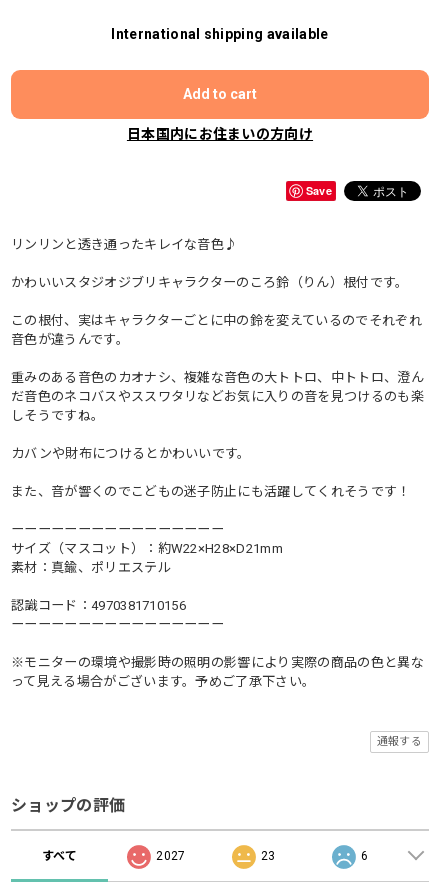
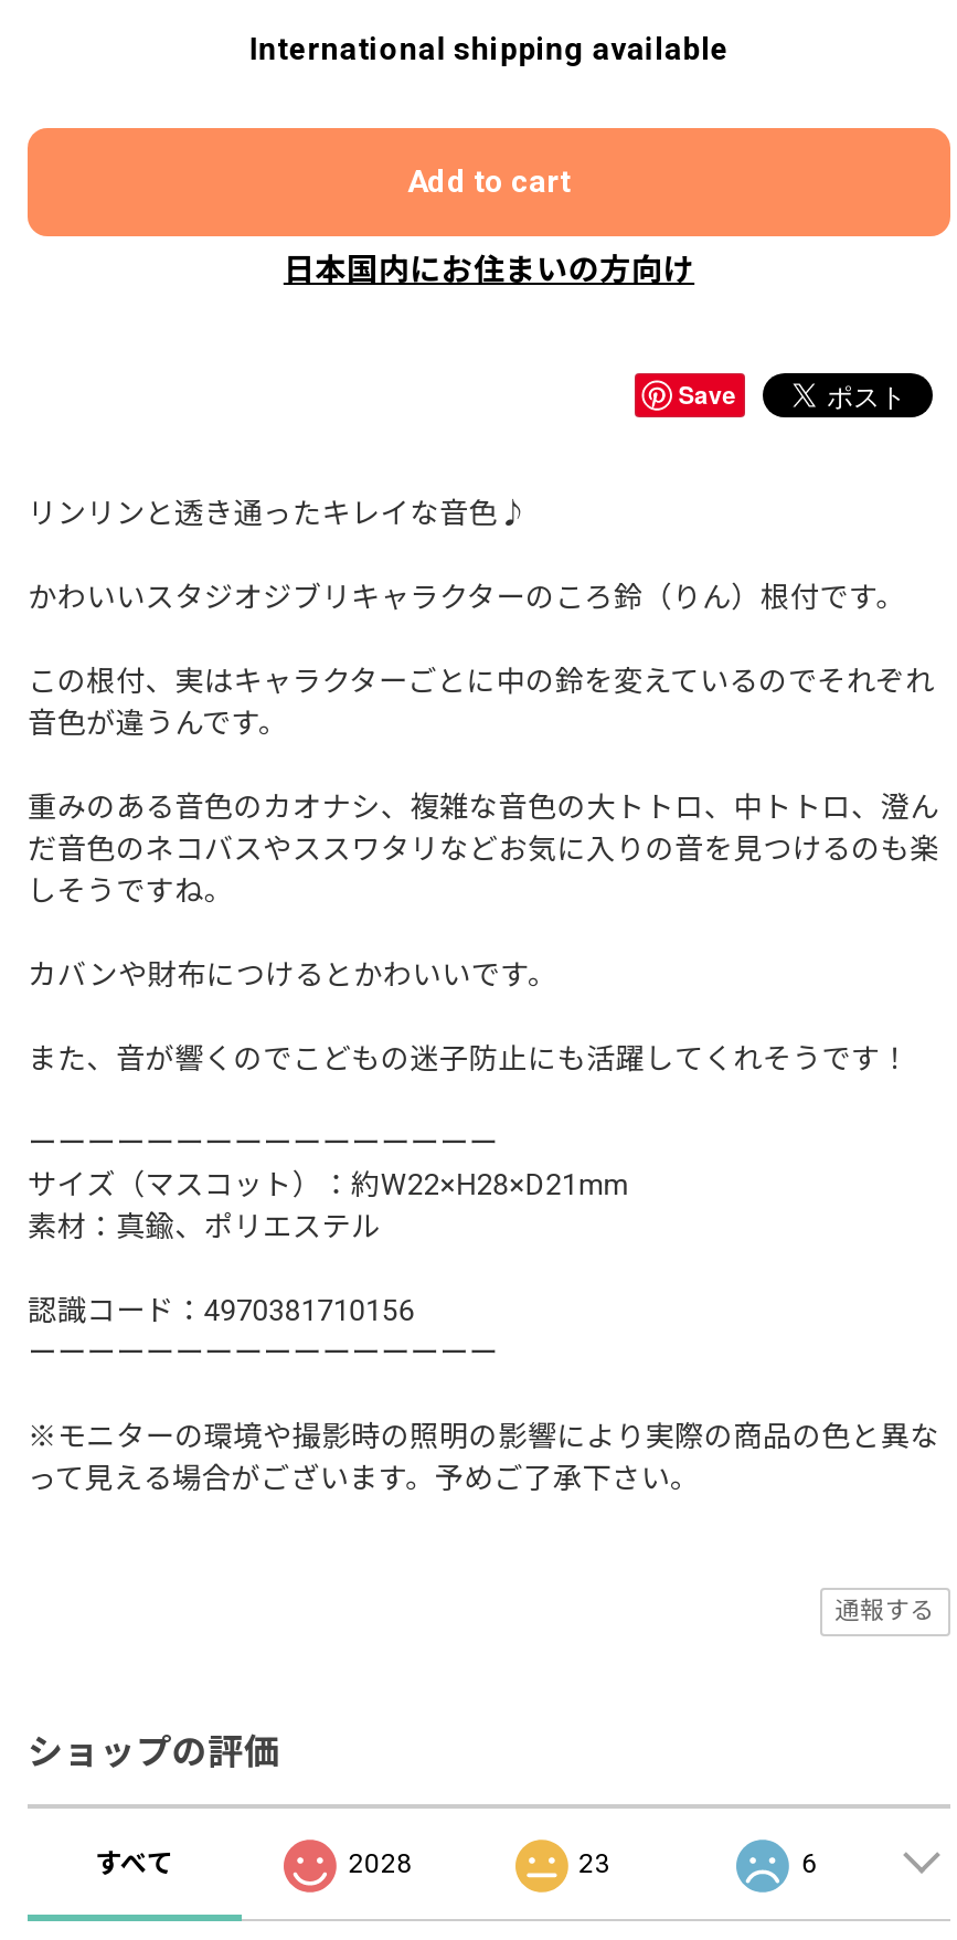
- 2027
+ 2028
